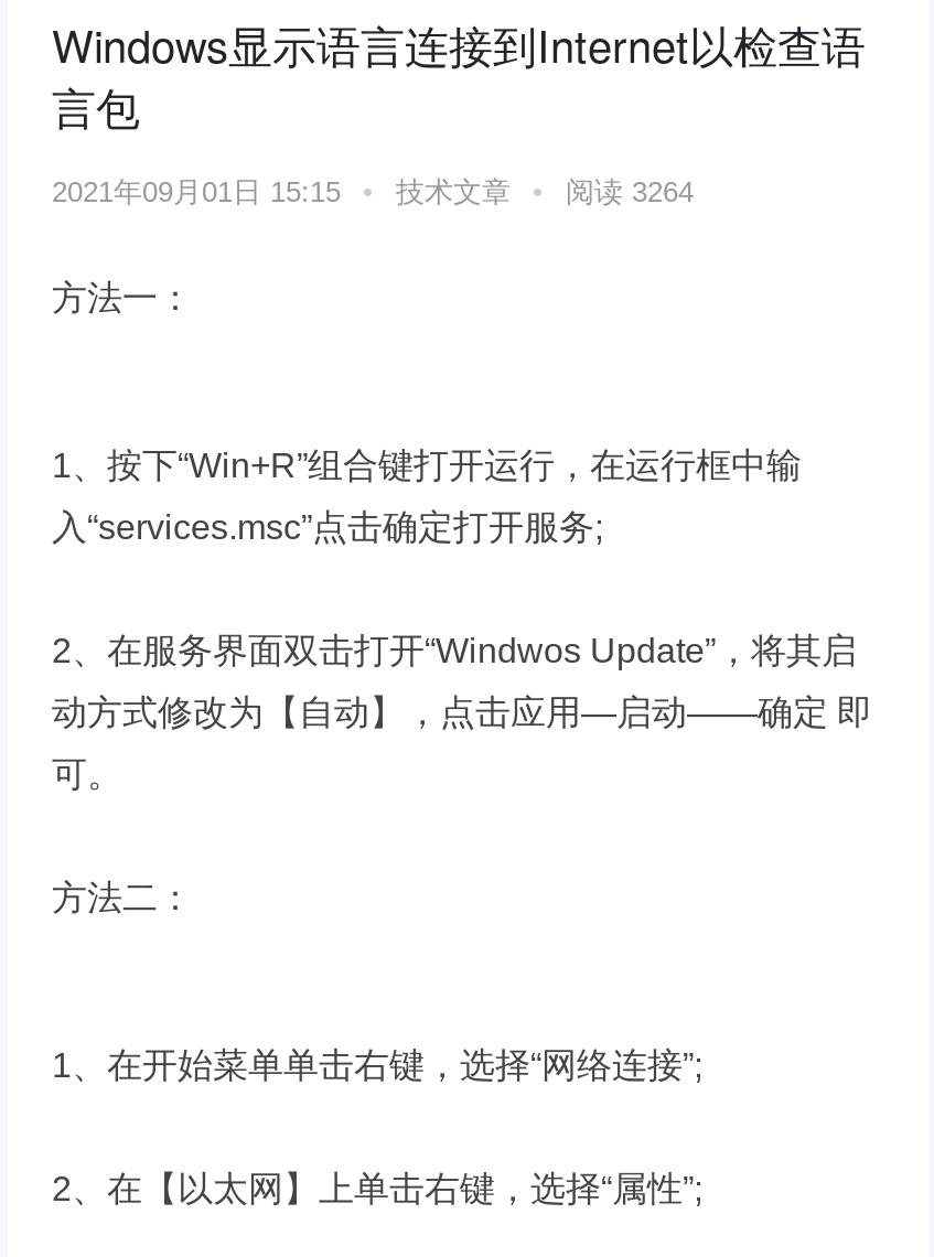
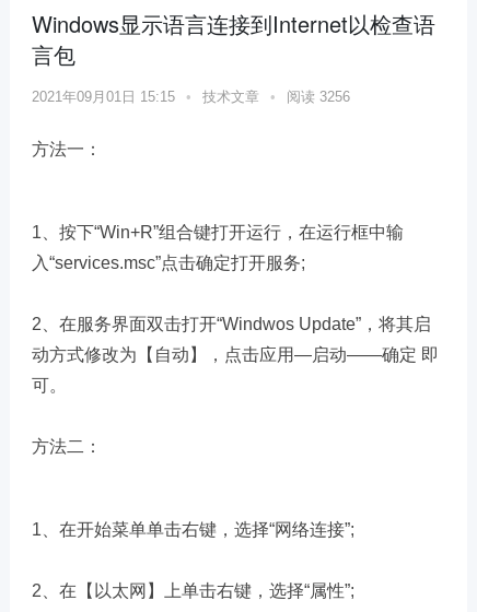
- 阅读 3264
+ 阅读 3256
